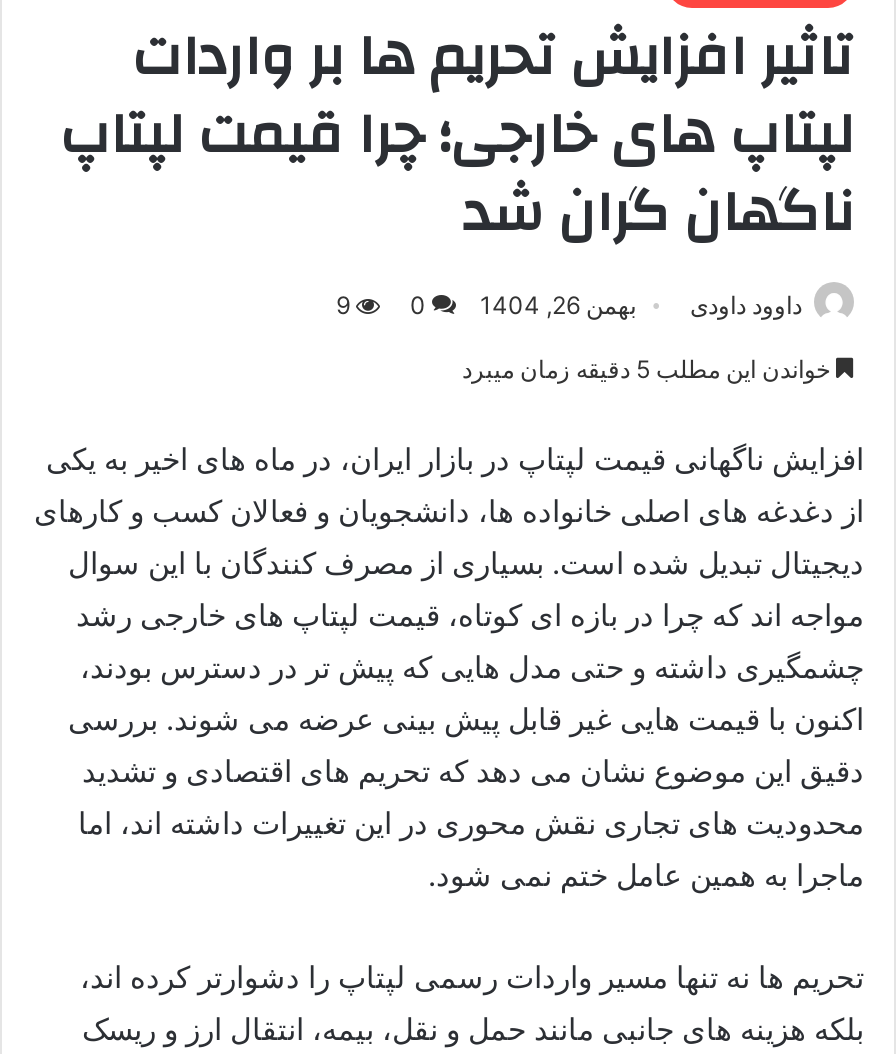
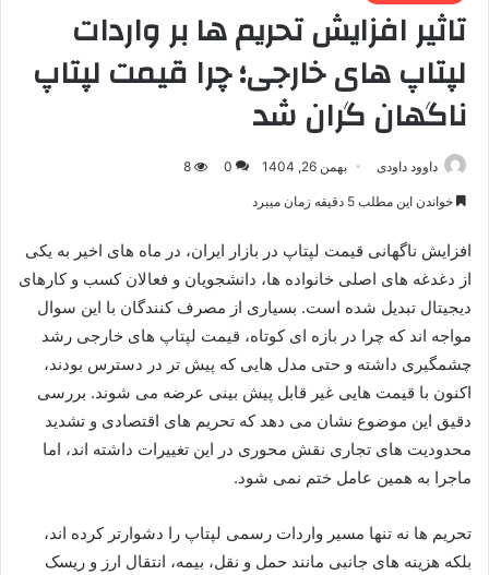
- 9 0
+ 8 0
